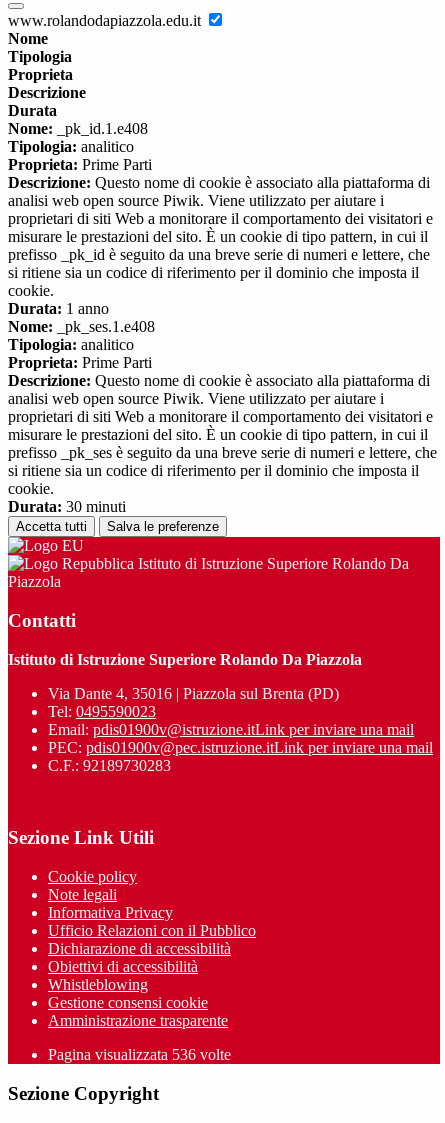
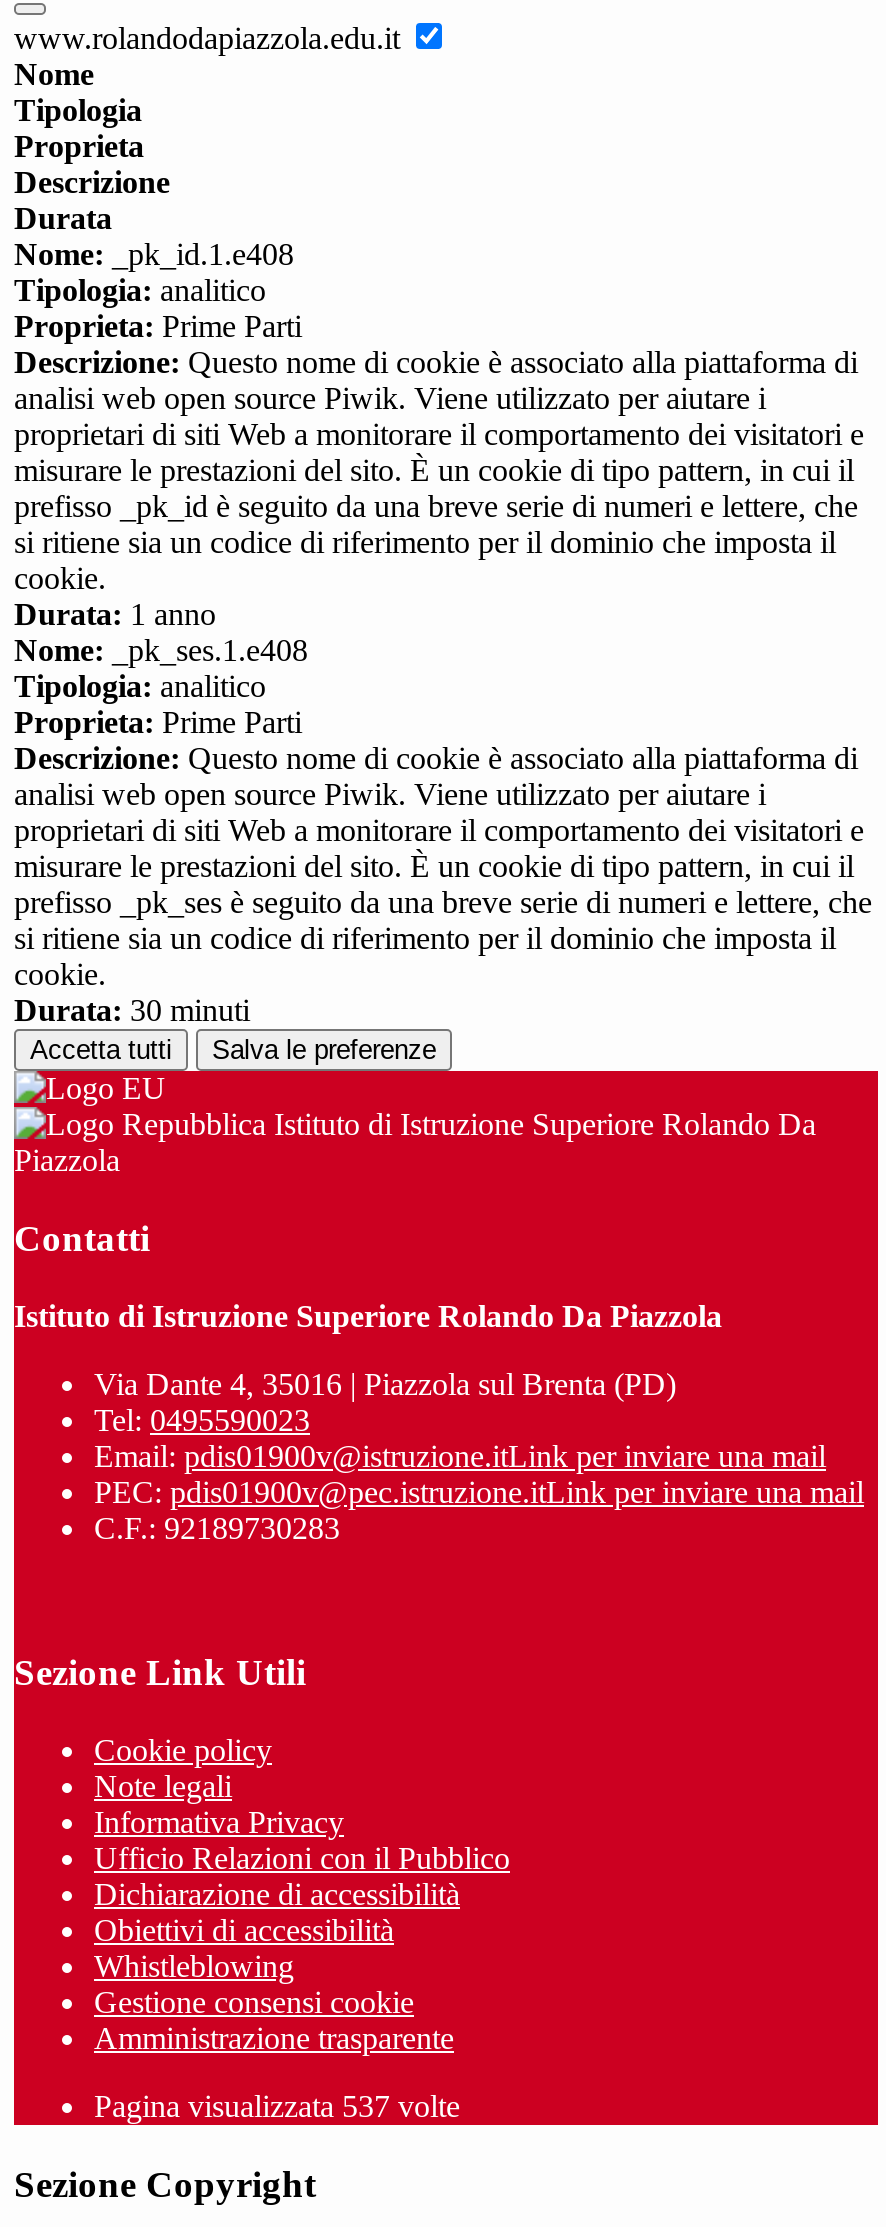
- Pagina visualizzata 536 volte
+ Pagina visualizzata 537 volte
